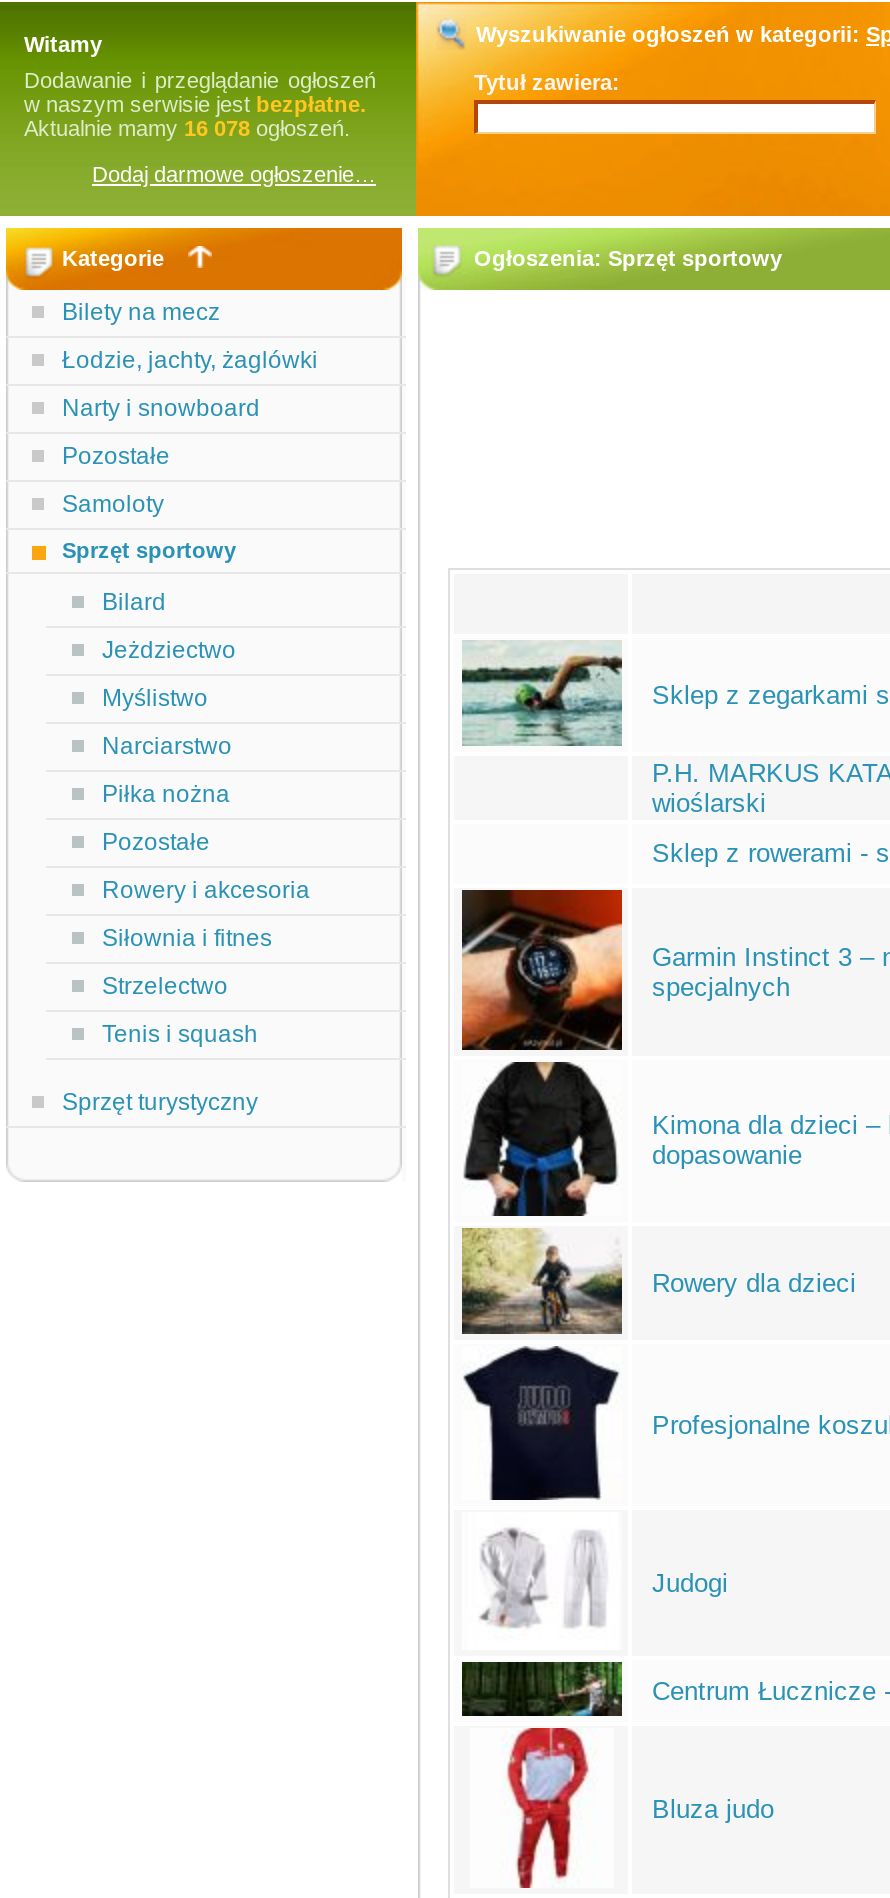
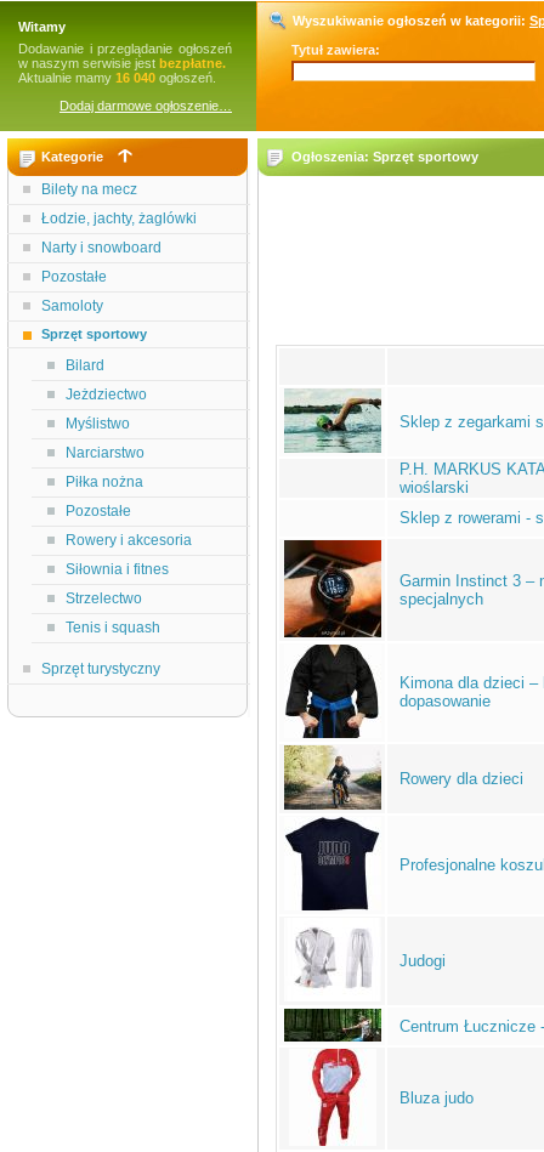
- Aktualnie mamy 16 078 ogłoszeń.
+ Aktualnie mamy 16 040 ogłoszeń.
